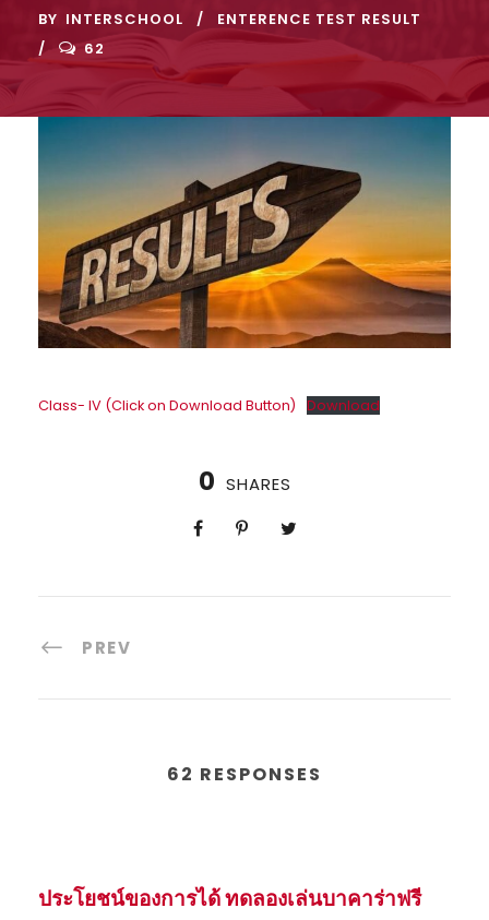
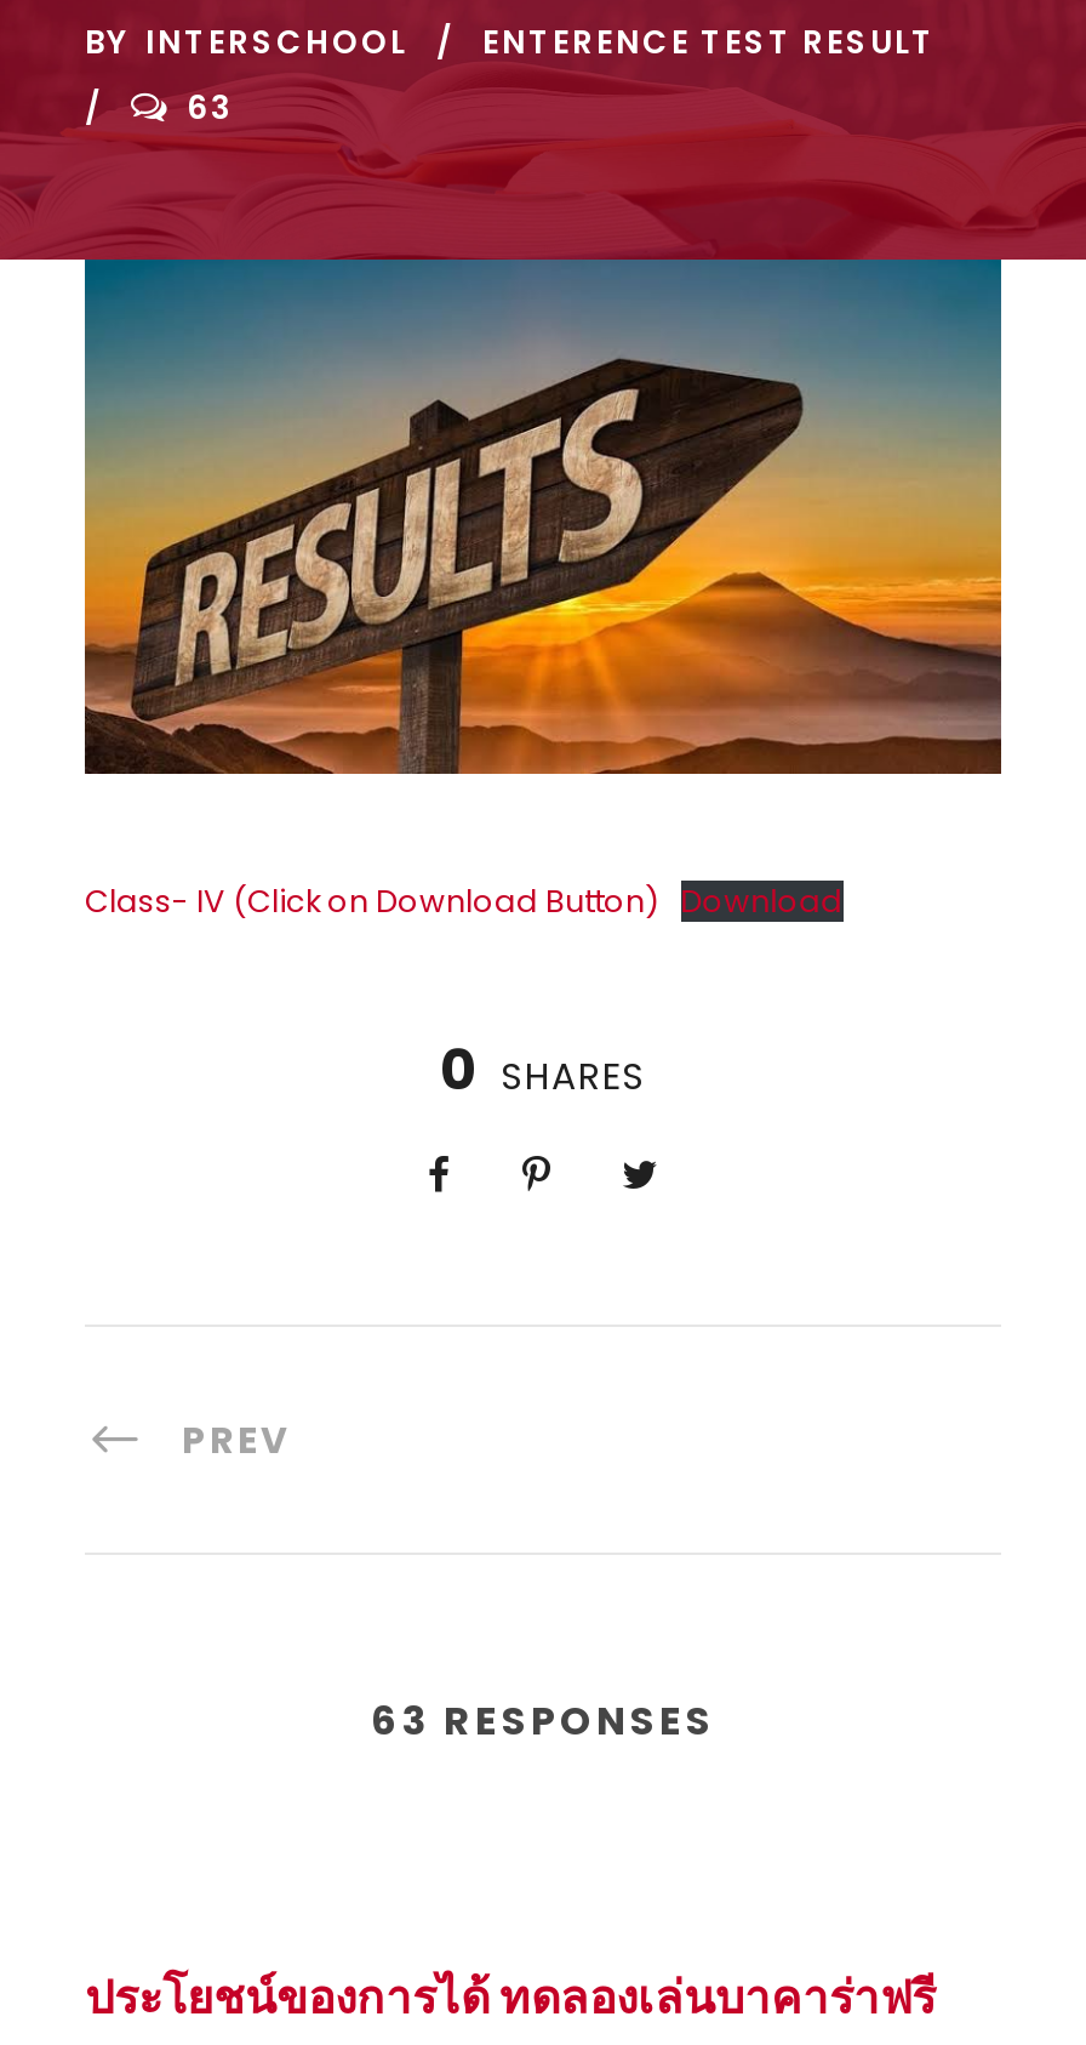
- 62
+ 63

- 62 RESPONSES
+ 63 RESPONSES
